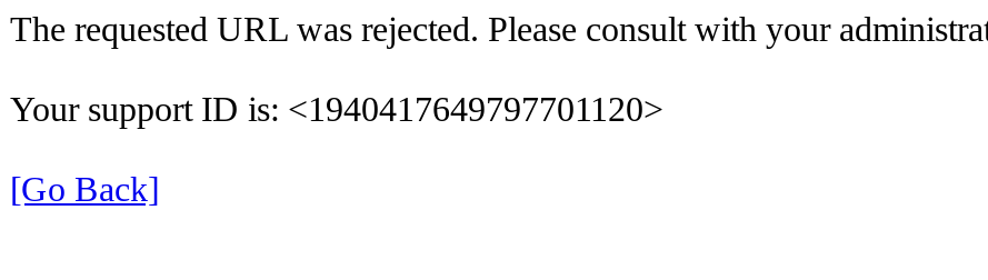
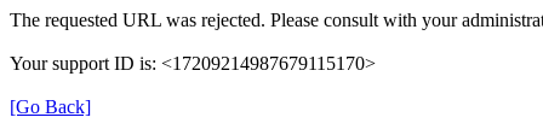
- Your support ID is: <1940417649797701120>
+ Your support ID is: <17209214987679115170>
